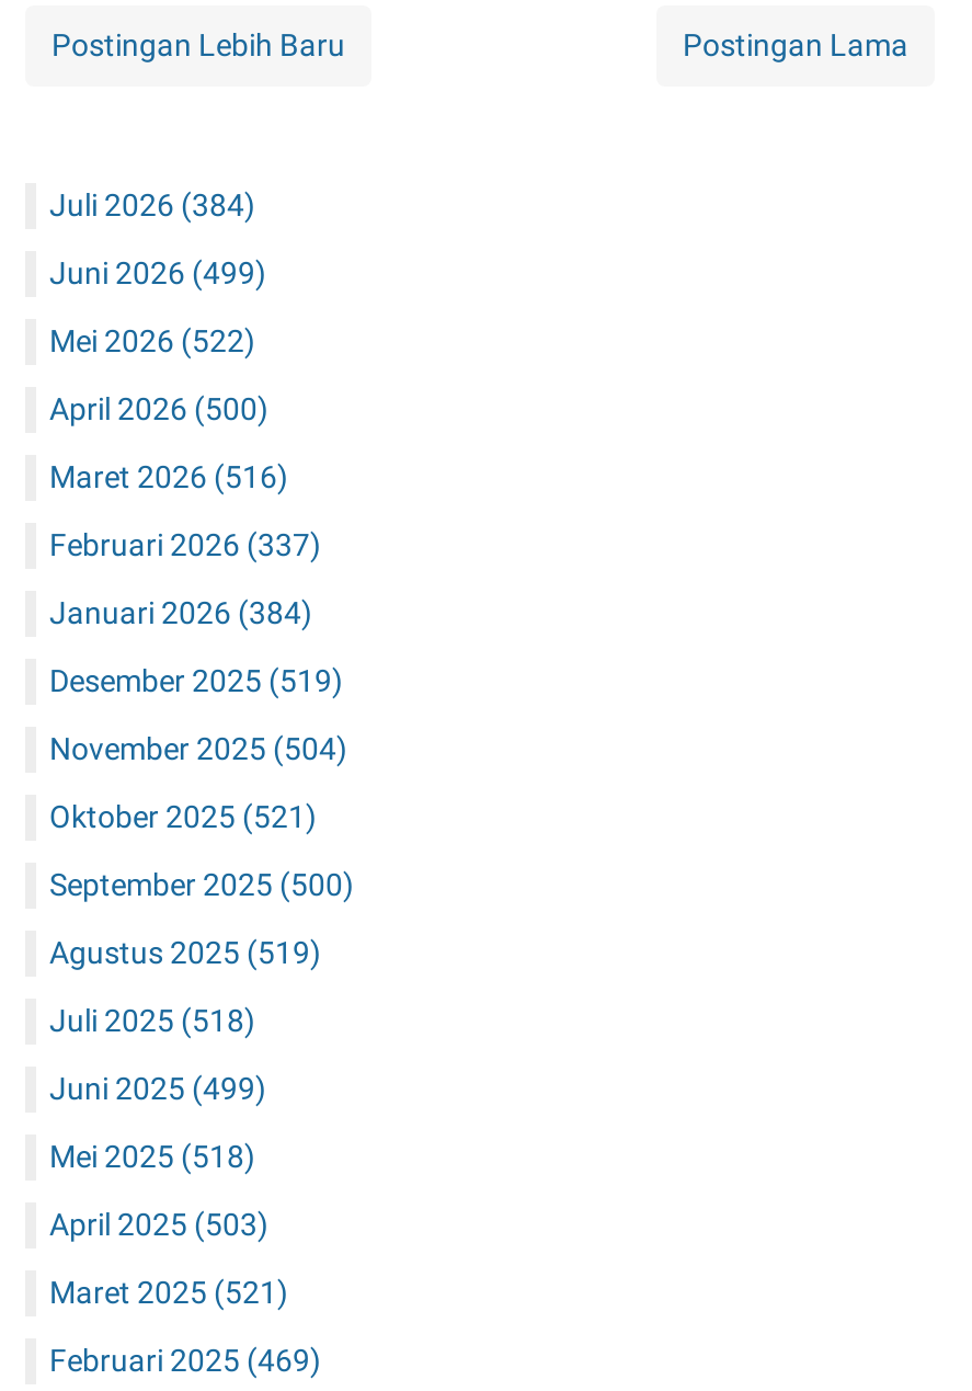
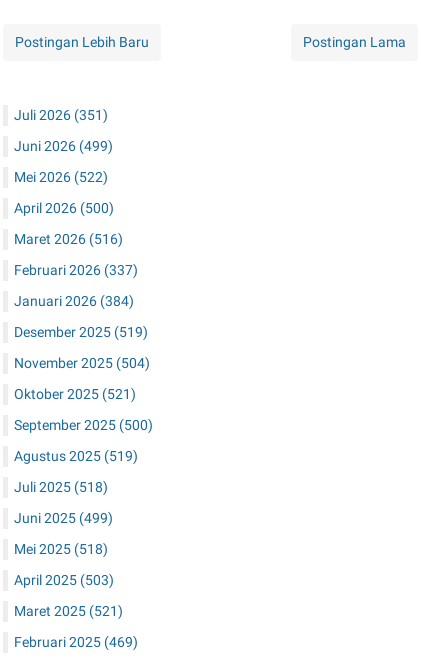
- Juli 2026 (384)
+ Juli 2026 (351)
